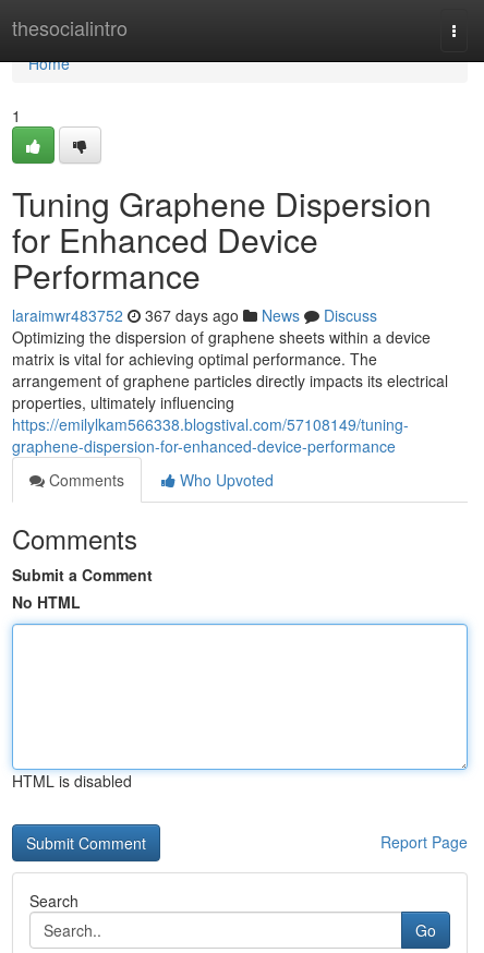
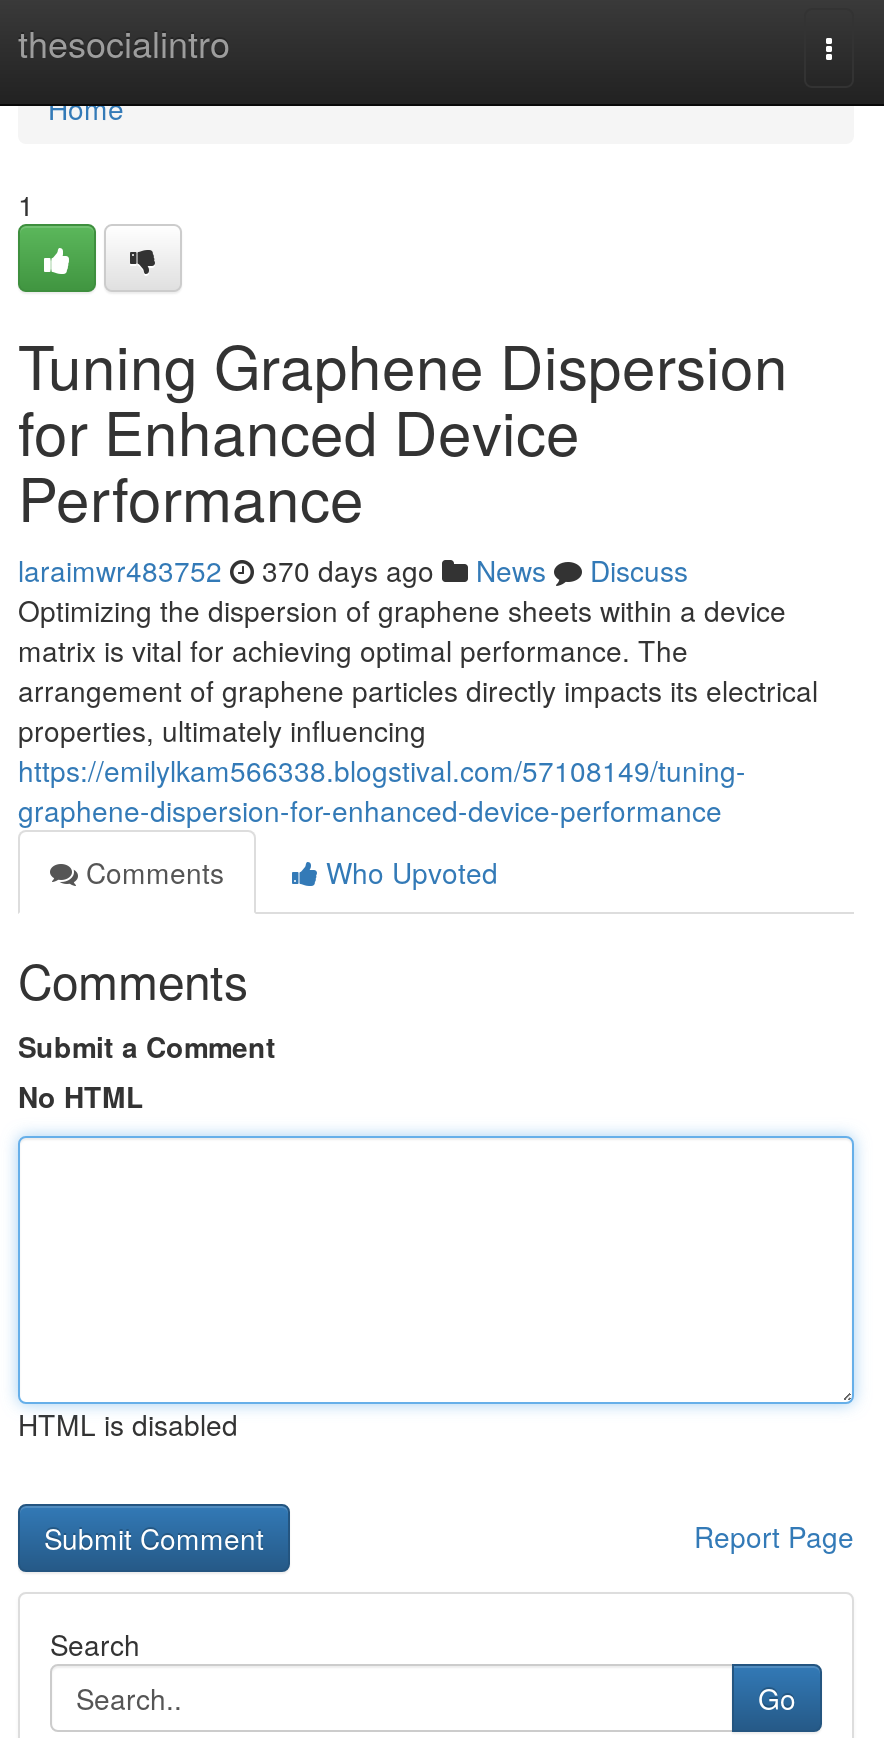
- laraimwr483752 367 days ago News Discuss
+ laraimwr483752 370 days ago News Discuss
